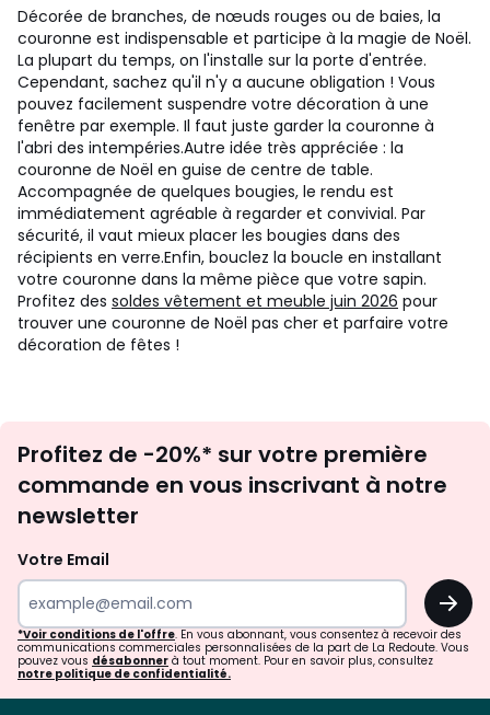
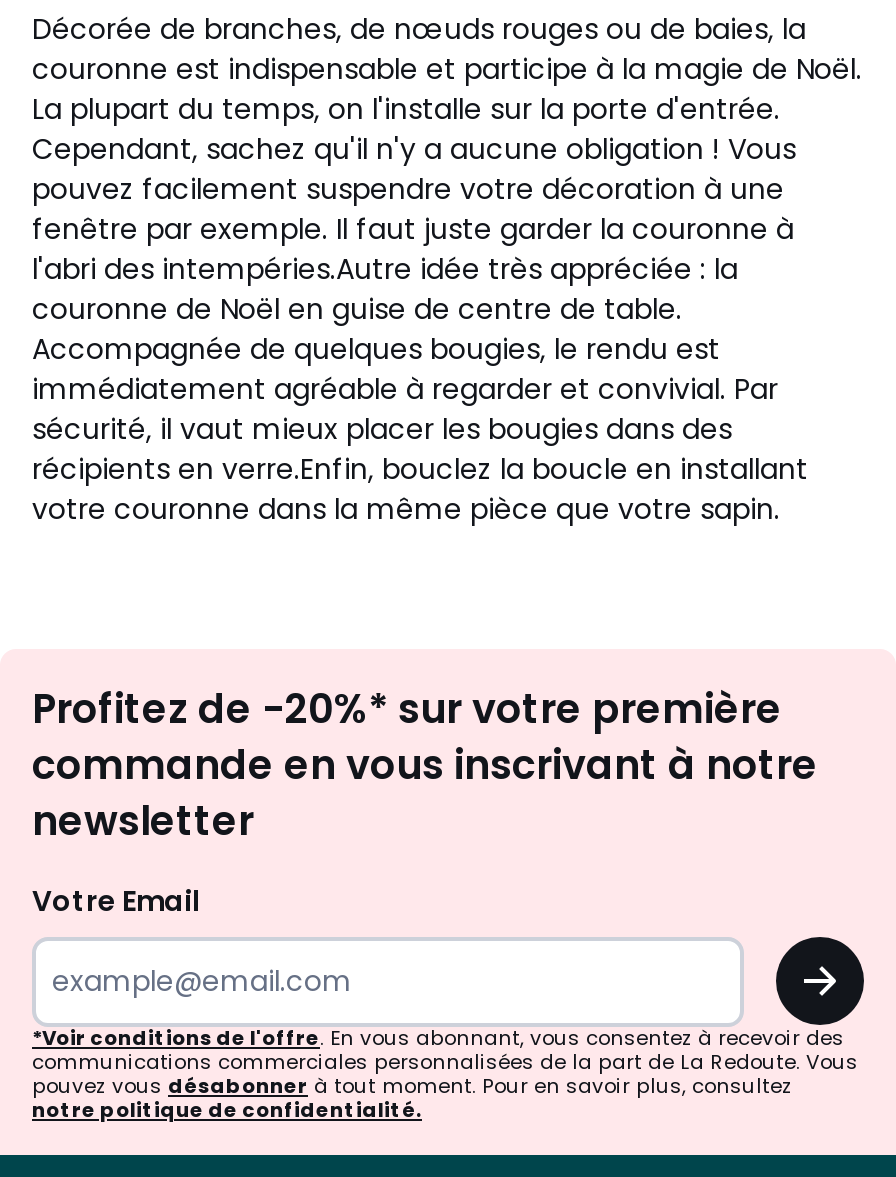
- Profitez des soldes vêtement et meuble juin 2026 pour
- trouver une couronne de Noël pas cher et parfaire votre
- décoration de fêtes !
